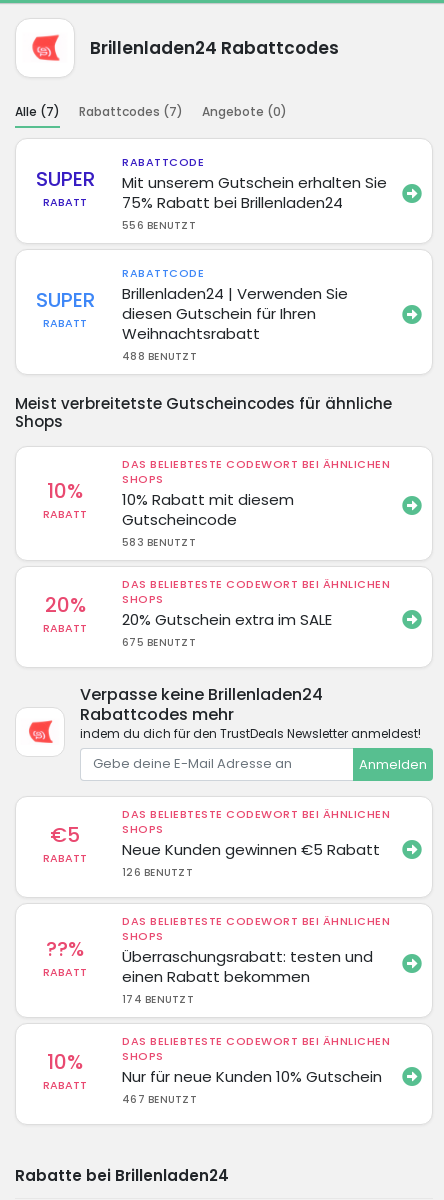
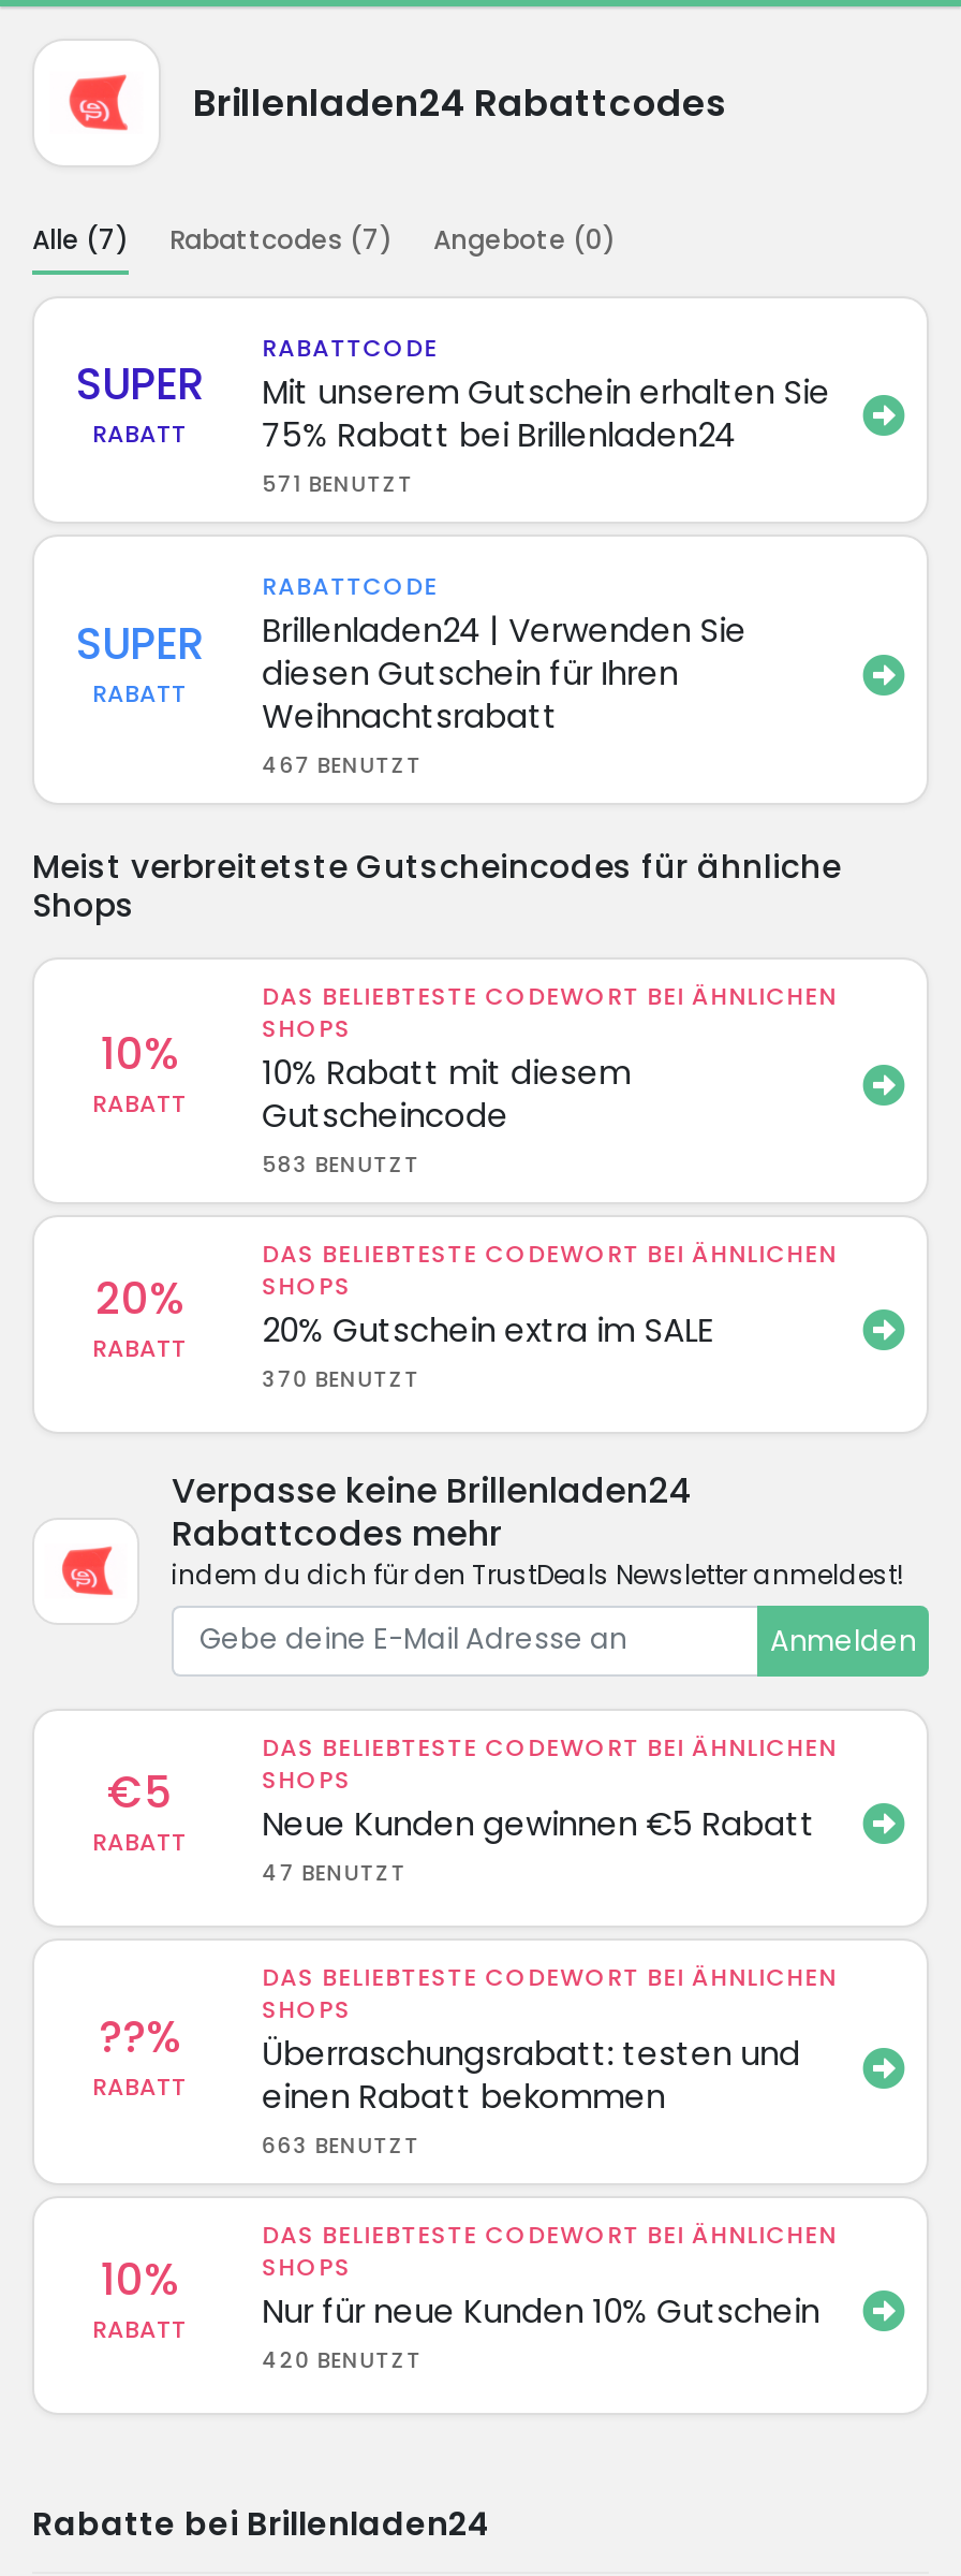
- 556 BENUTZT
+ 571 BENUTZT

- 488 BENUTZT
+ 467 BENUTZT

- 675 BENUTZT
+ 370 BENUTZT

- 126 BENUTZT
+ 47 BENUTZT

- 174 BENUTZT
+ 663 BENUTZT

- 467 BENUTZT
+ 420 BENUTZT
